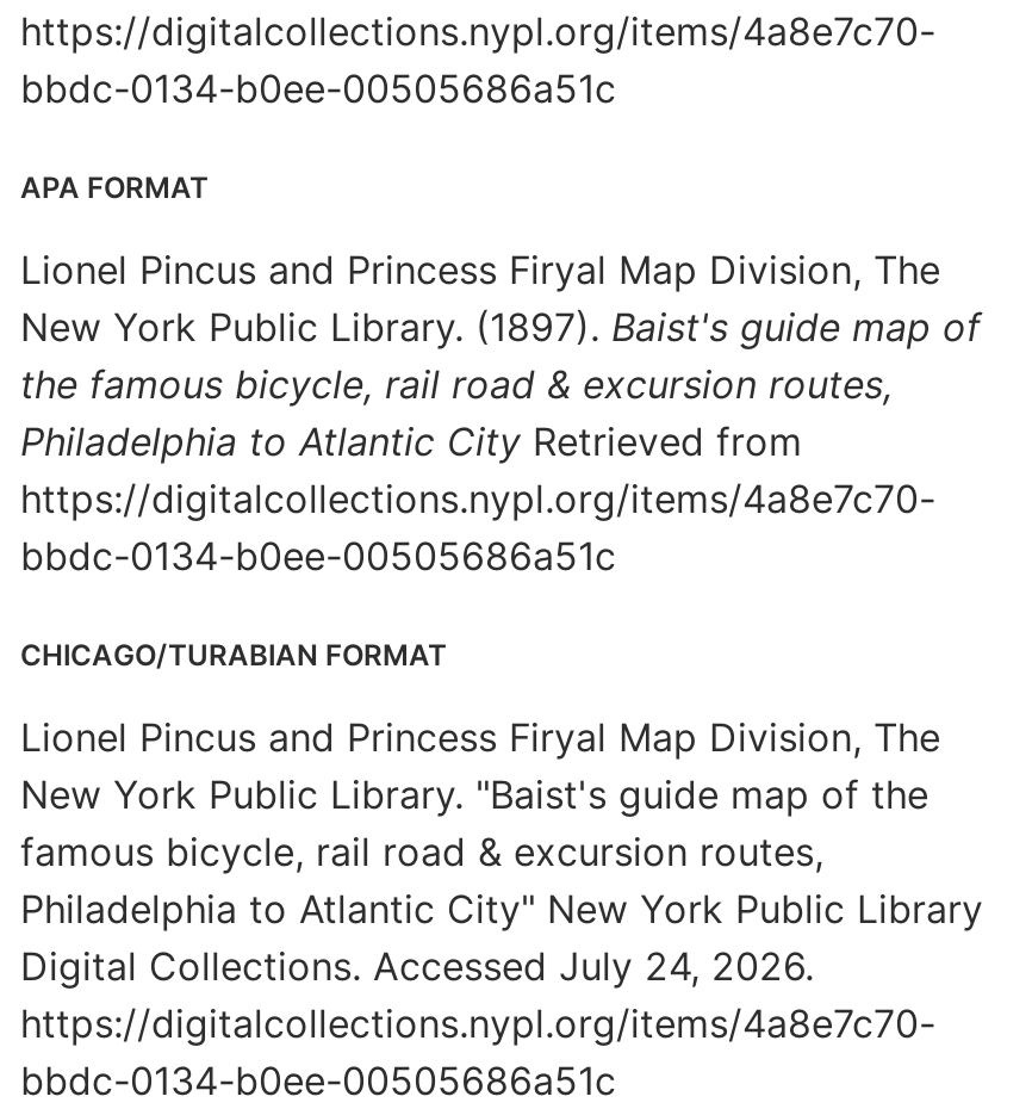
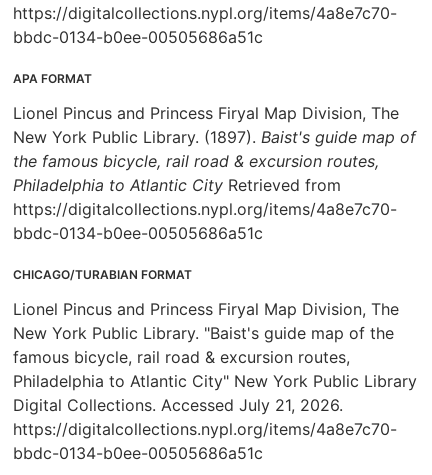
- Digital Collections. Accessed July 24, 2026.
+ Digital Collections. Accessed July 21, 2026.
